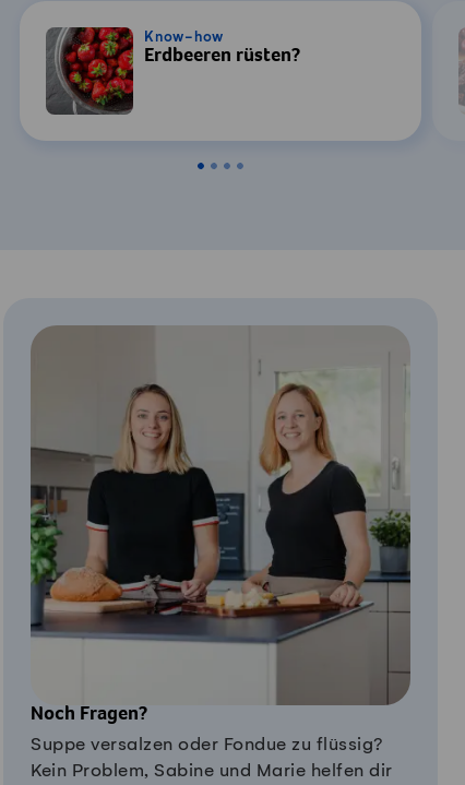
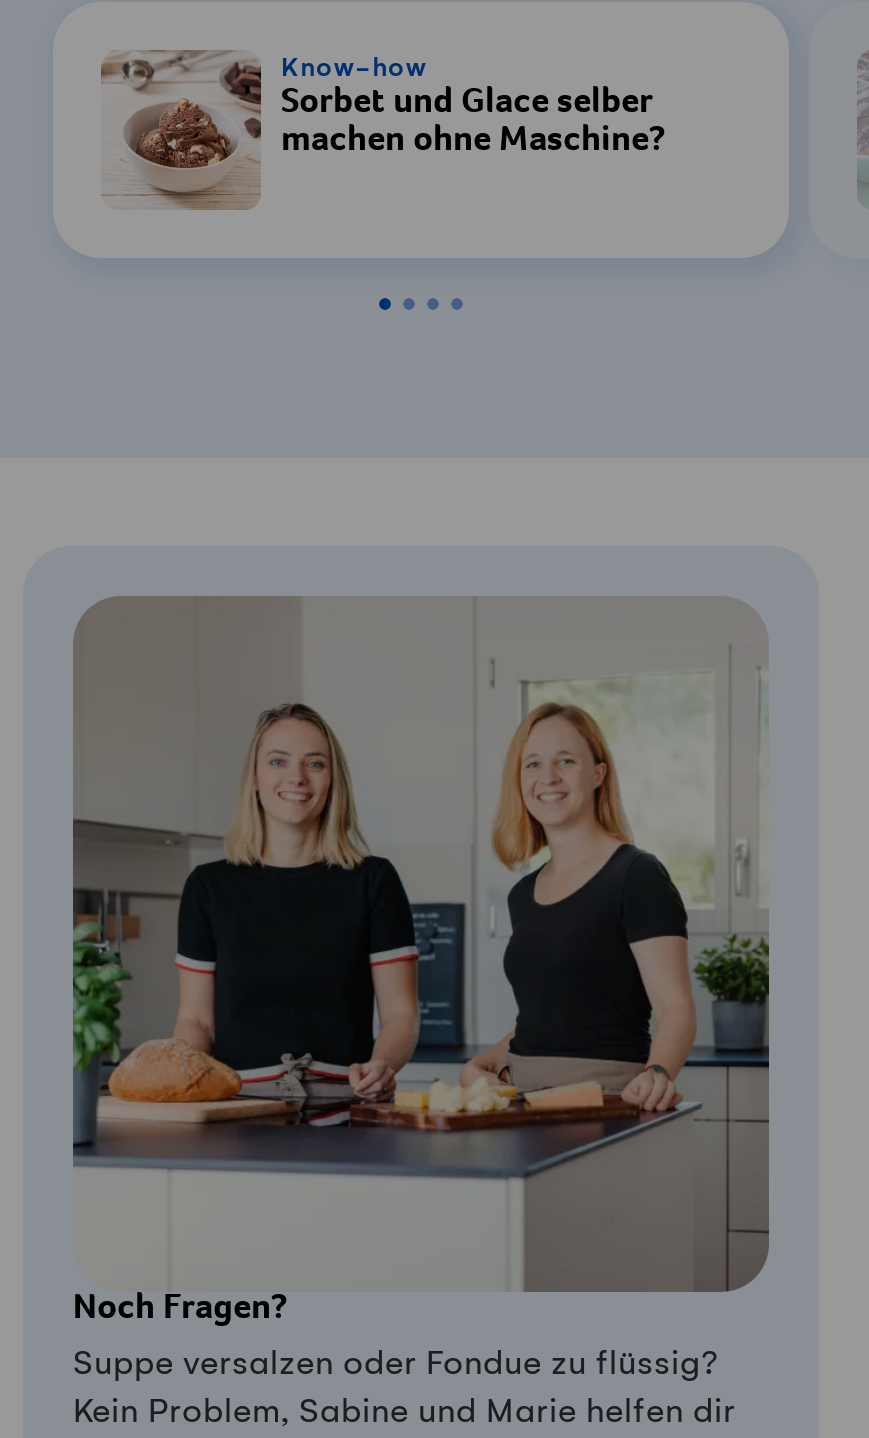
- [image]
- Erdbeeren rüsten?
+ [image]
+ Sorbet und Glace selber
+ machen ohne Maschine?
